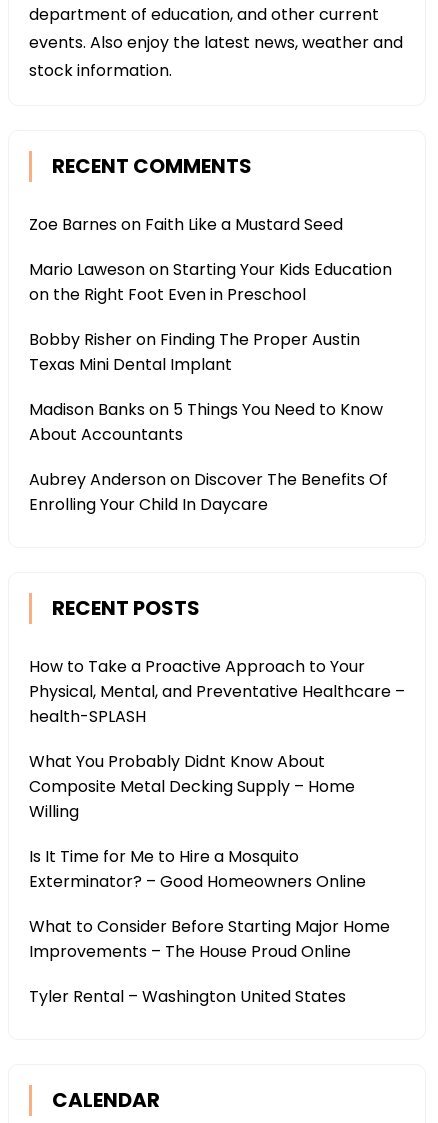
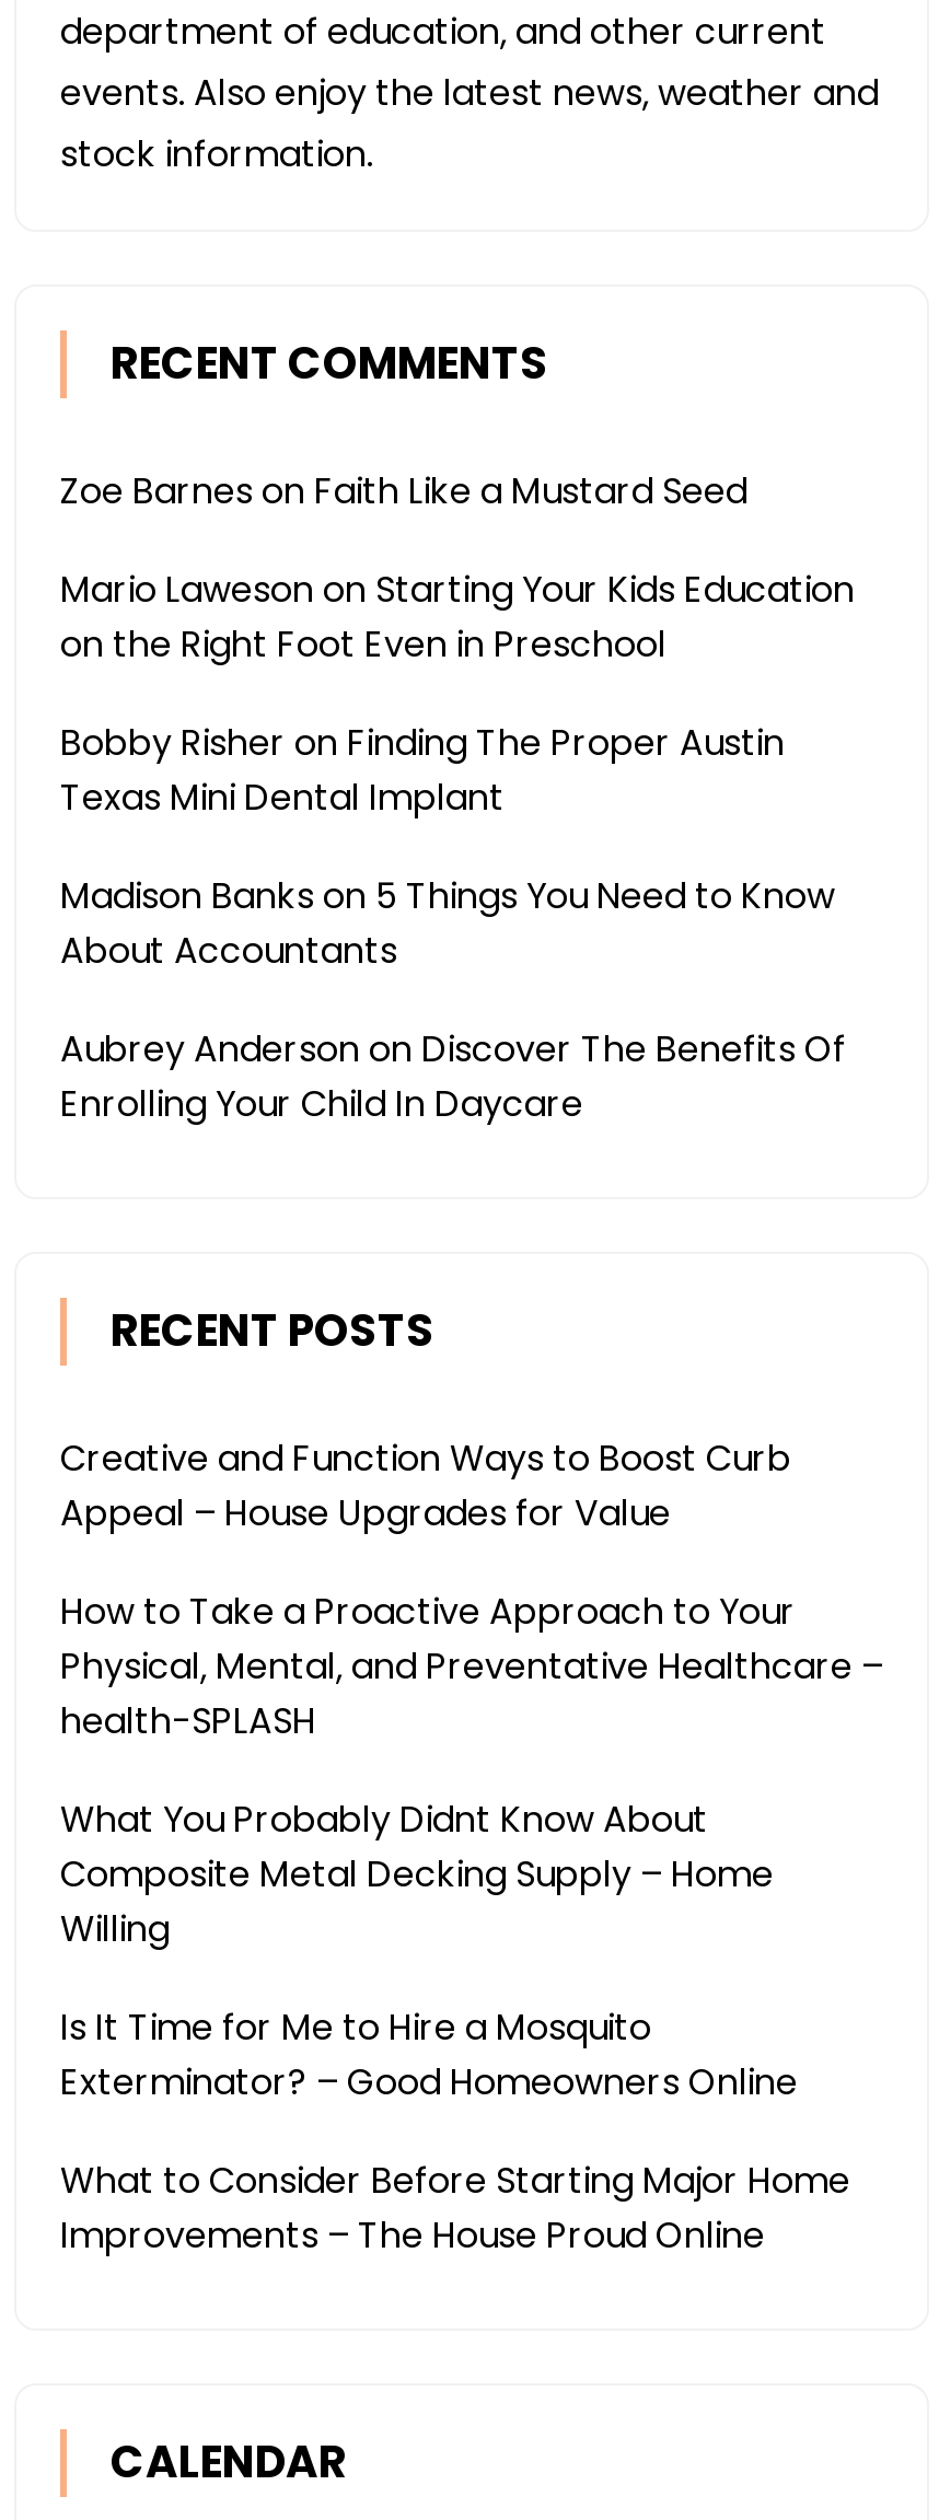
+ Creative and Function Ways to Boost Curb
+ Appeal – House Upgrades for Value

moved down: How to Take a Proactive Approach to Your | Physical, Mental, and Preventative Healthcare – | health-SPLASH | ... | What to Consider Before Starting Major Home | Improvements – The House Proud Online

- Tyler Rental – Washington United States
